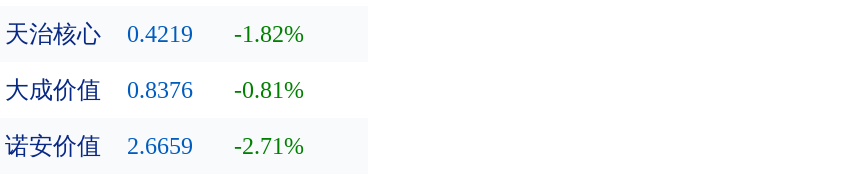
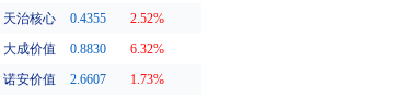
- 0.4219
+ 0.4355

- -1.82%
+ 2.52%

- 0.8376
+ 0.8830

- -0.81%
+ 6.32%

- 2.6659
+ 2.6607

- -2.71%
+ 1.73%
